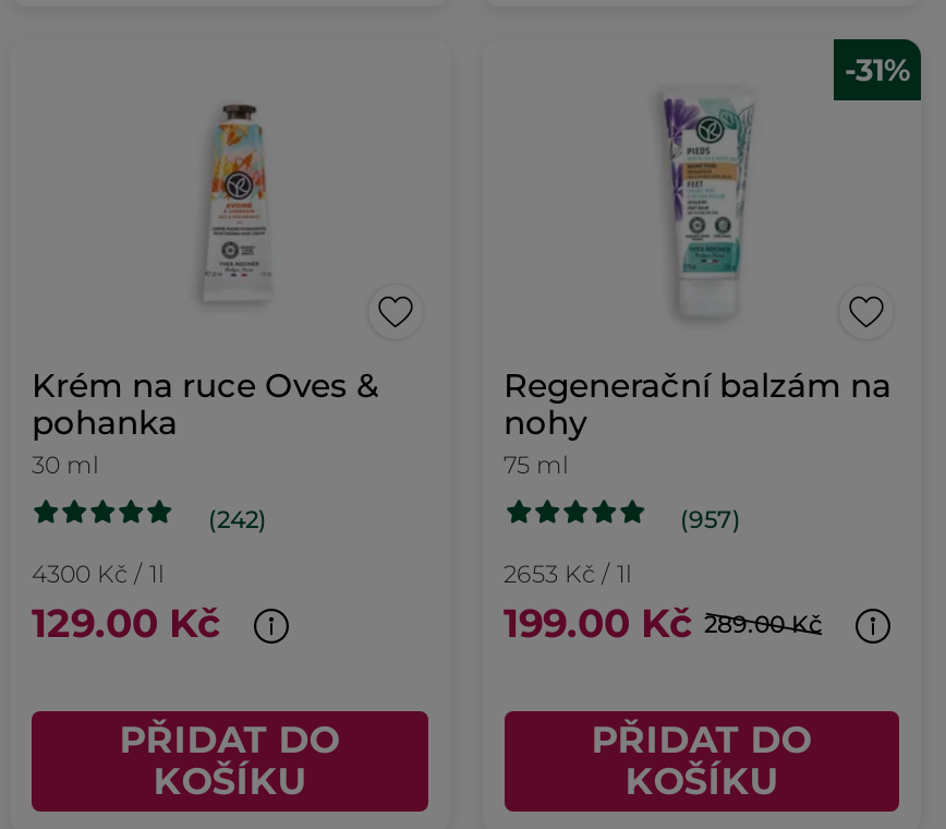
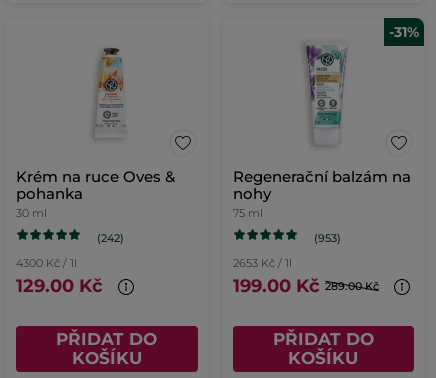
- (957)
+ (953)
